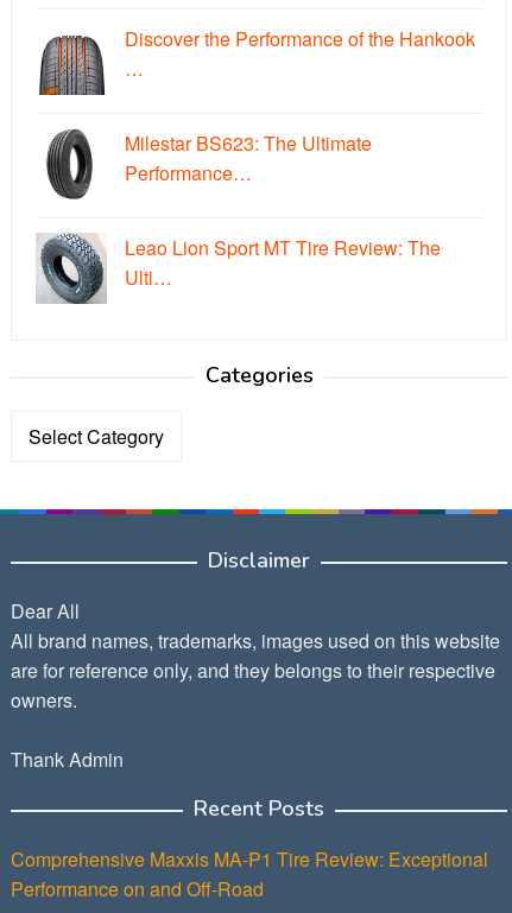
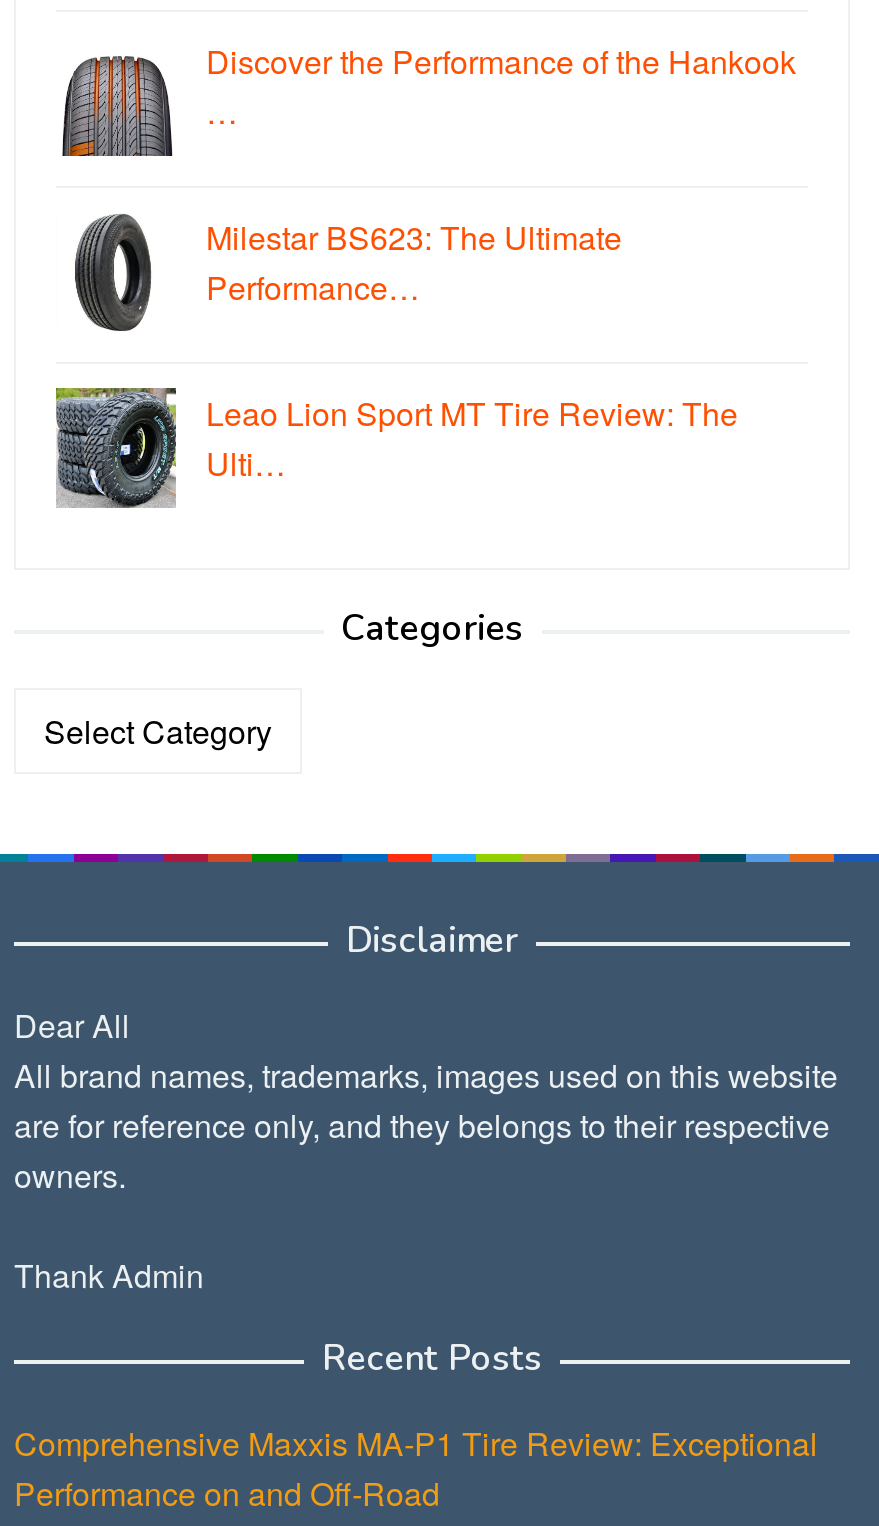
- [image]
+ [image]
